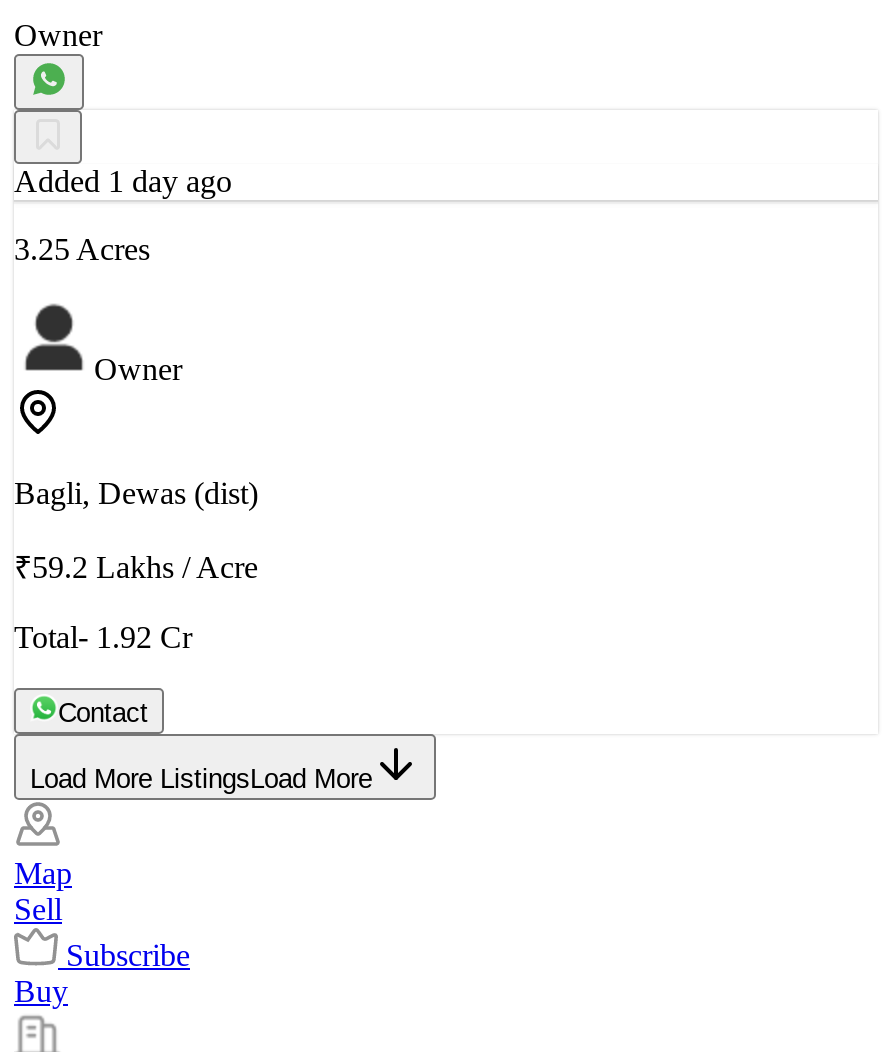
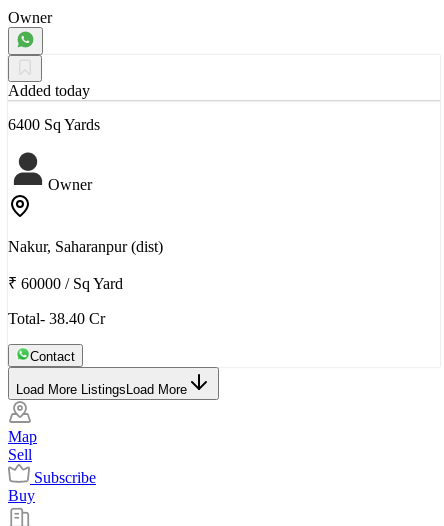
- Added 1 day ago
+ Added today

- 3.25 Acres
+ 6400 Sq Yards

- Bagli, Dewas (dist)
+ Nakur, Saharanpur (dist)

- ₹59.2 Lakhs / Acre
+ ₹ 60000 / Sq Yard

- Total- 1.92 Cr
+ Total- 38.40 Cr
